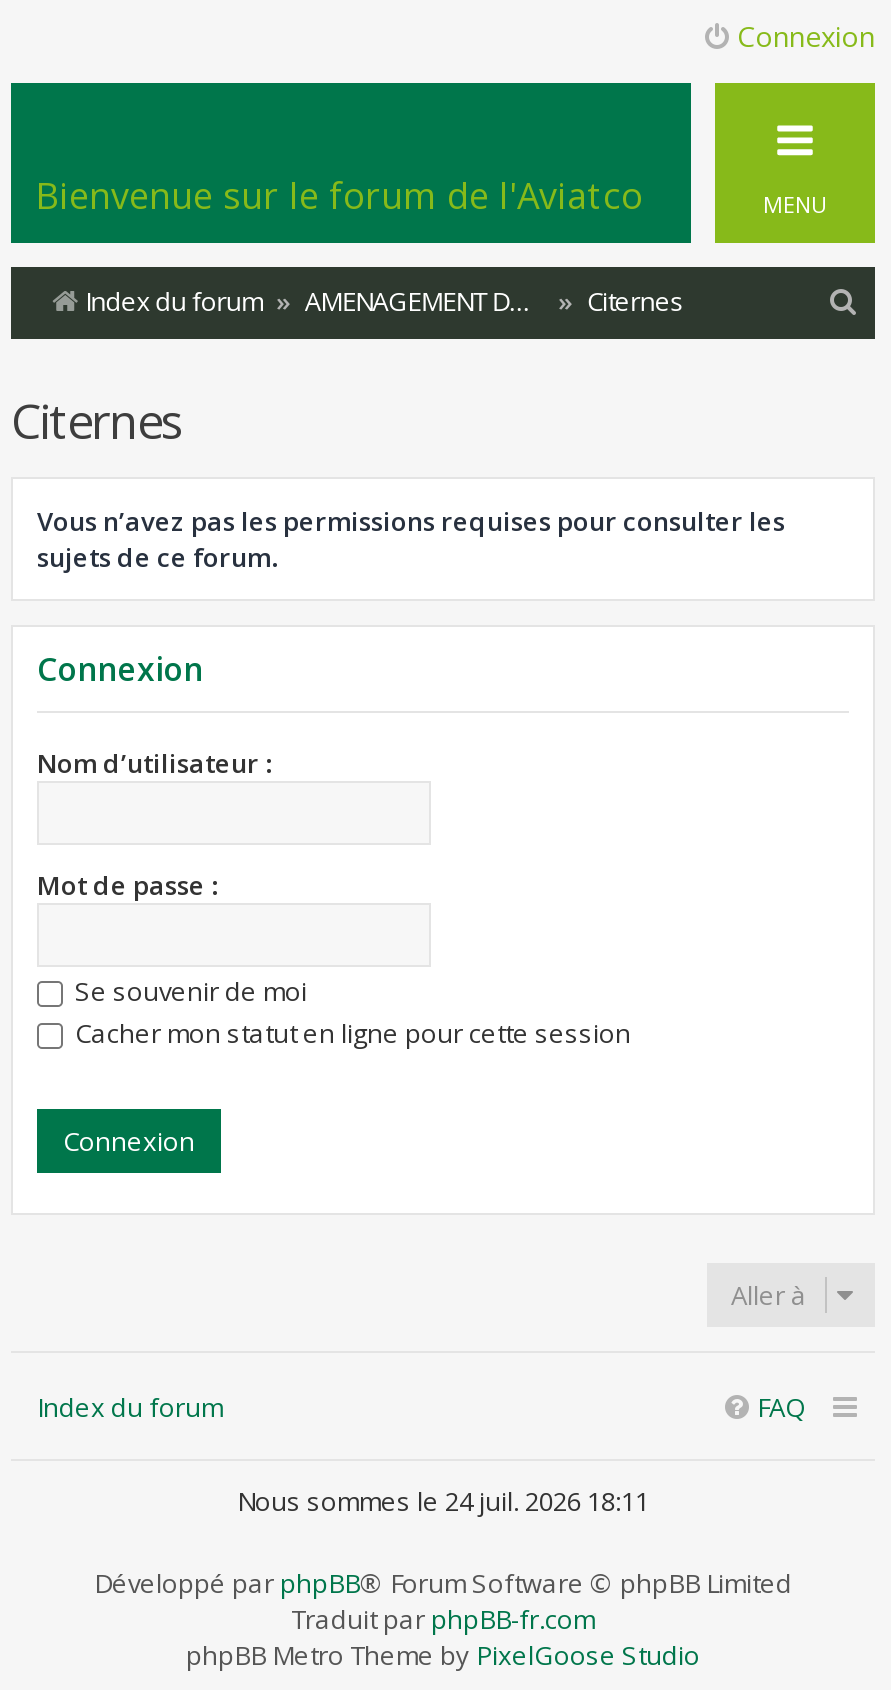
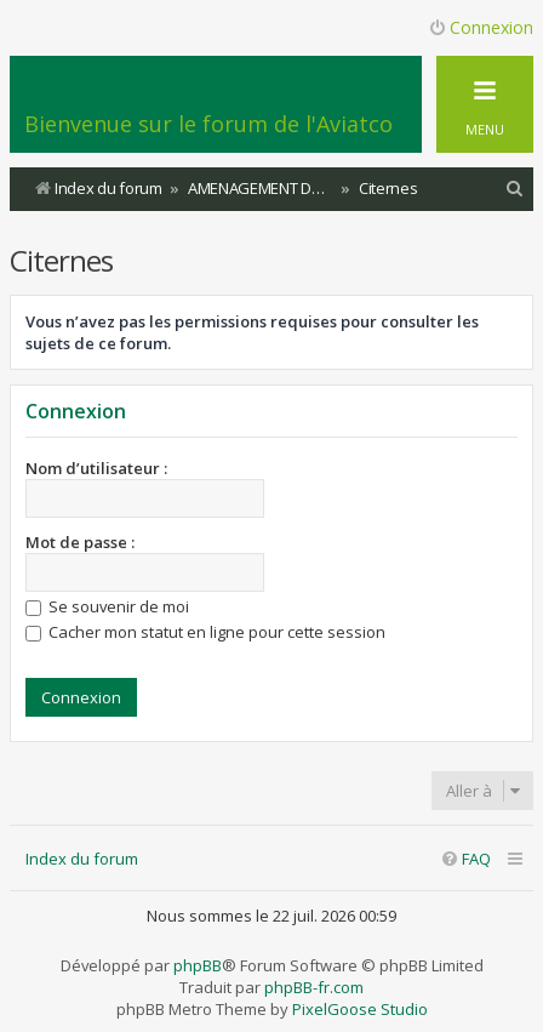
- Nous sommes le 24 juil. 2026 18:11
+ Nous sommes le 22 juil. 2026 00:59
